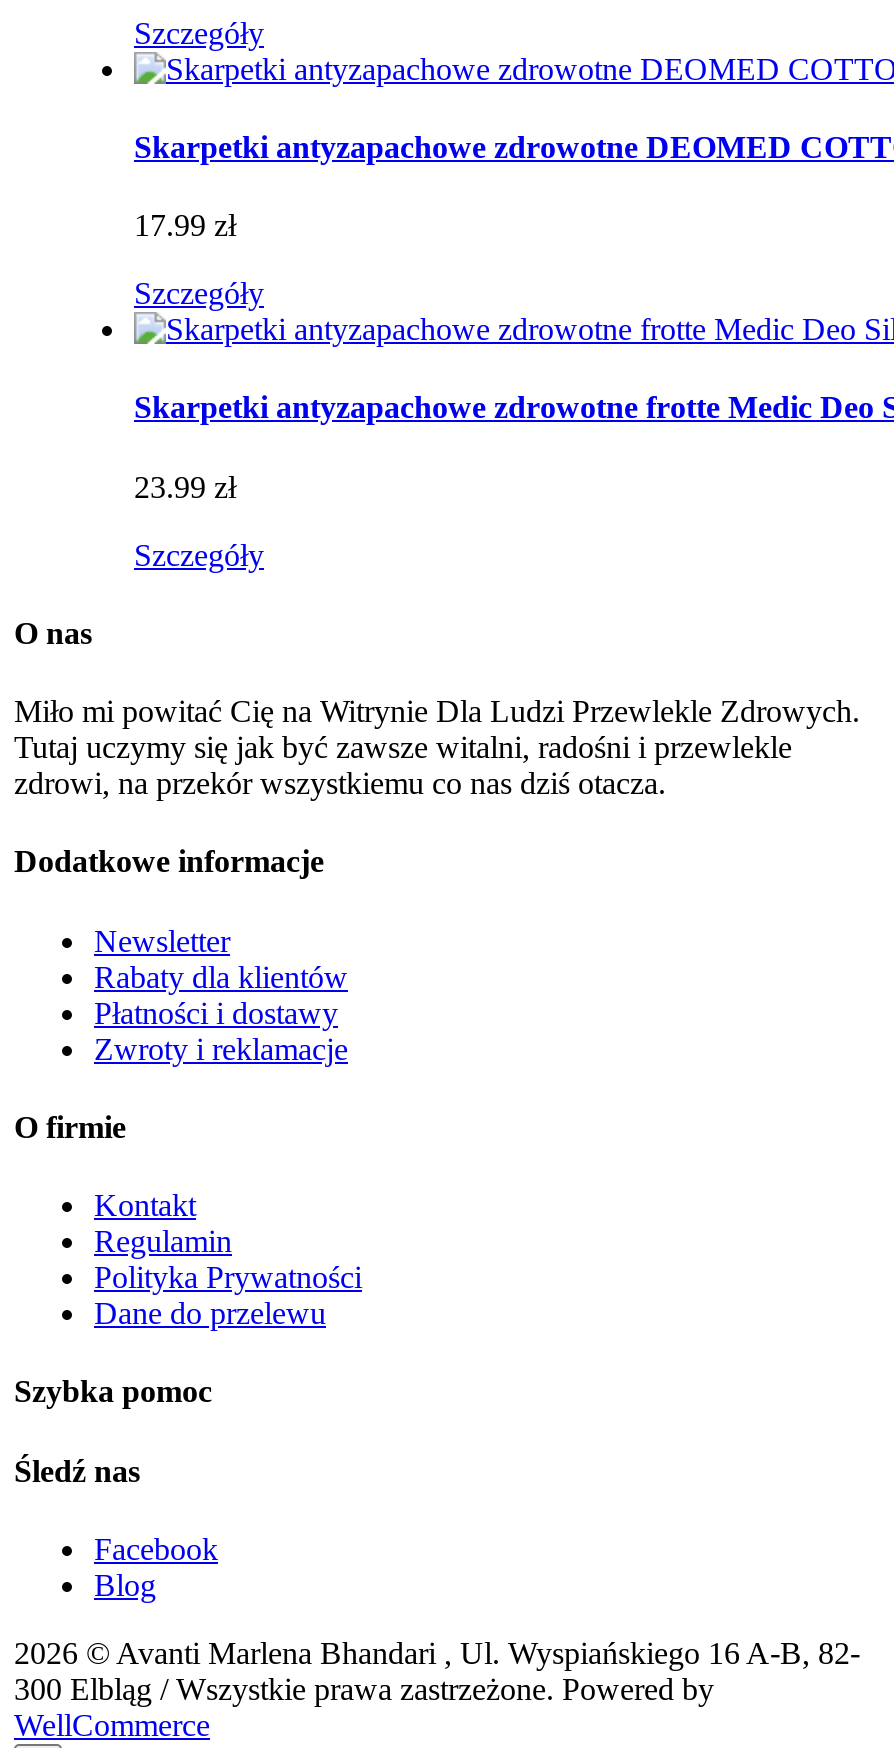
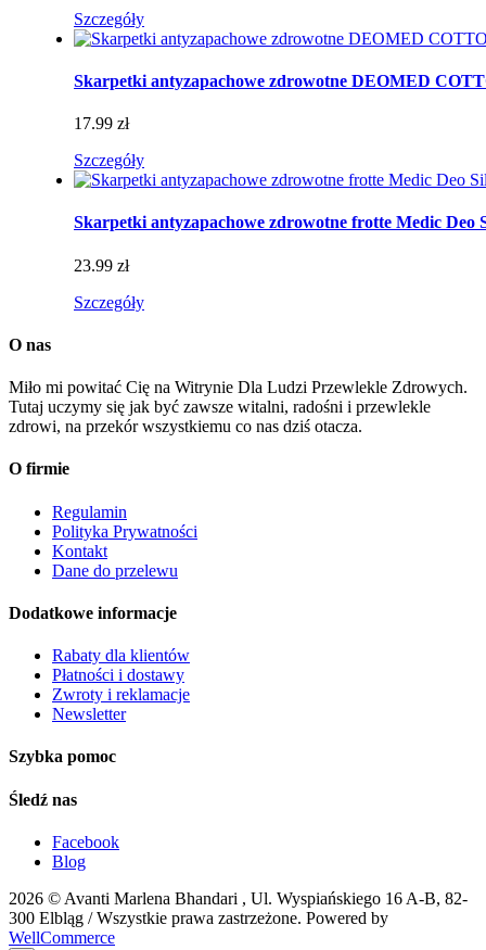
moved down: Dodatkowe informacje

moved down: Newsletter

moved down: Rabaty dla klientów | Płatności i dostawy | Zwroty i reklamacje

moved up: O firmie | Regulamin | Polityka Prywatności | Kontakt | Dane do przelewu
